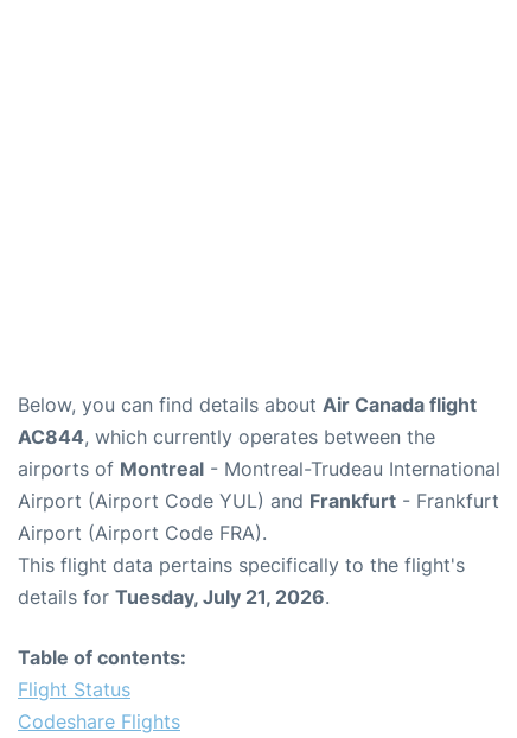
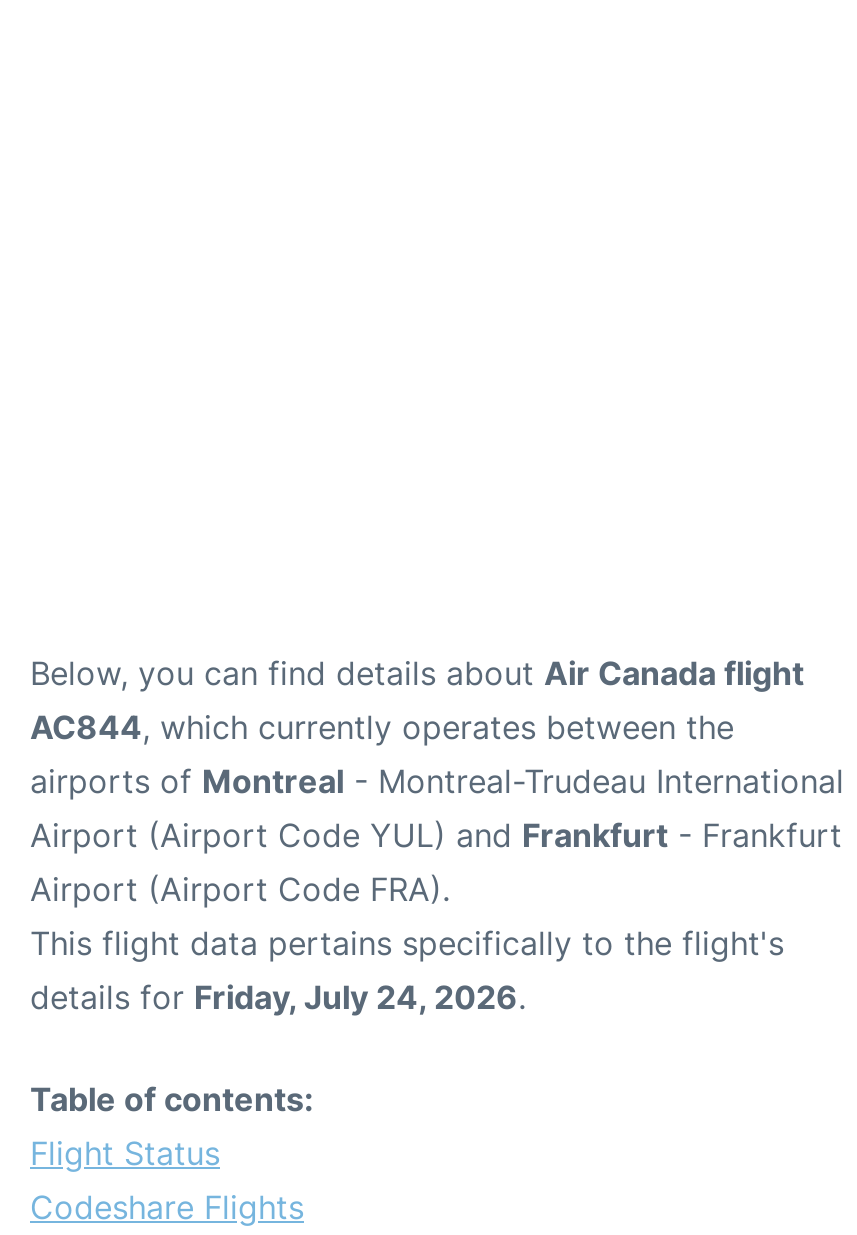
- details for Tuesday, July 21, 2026.
+ details for Friday, July 24, 2026.
